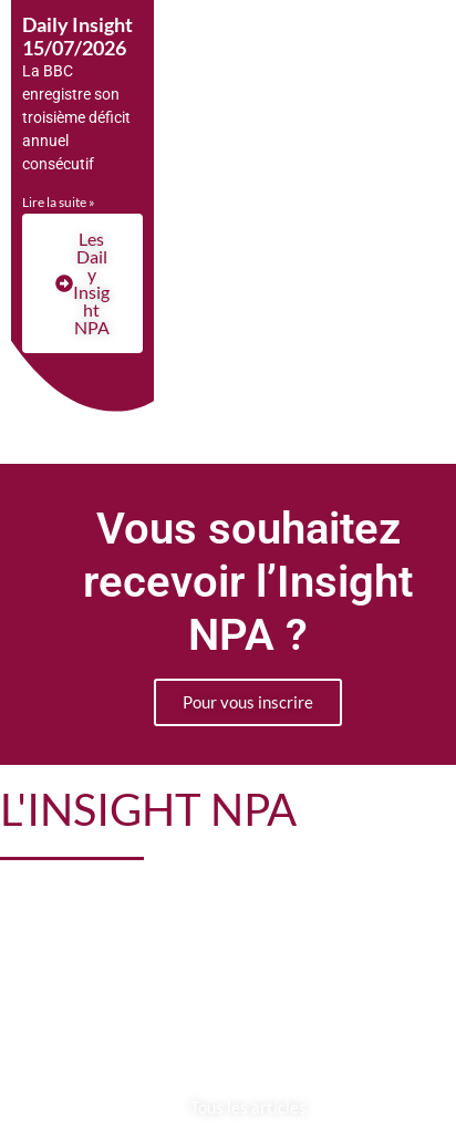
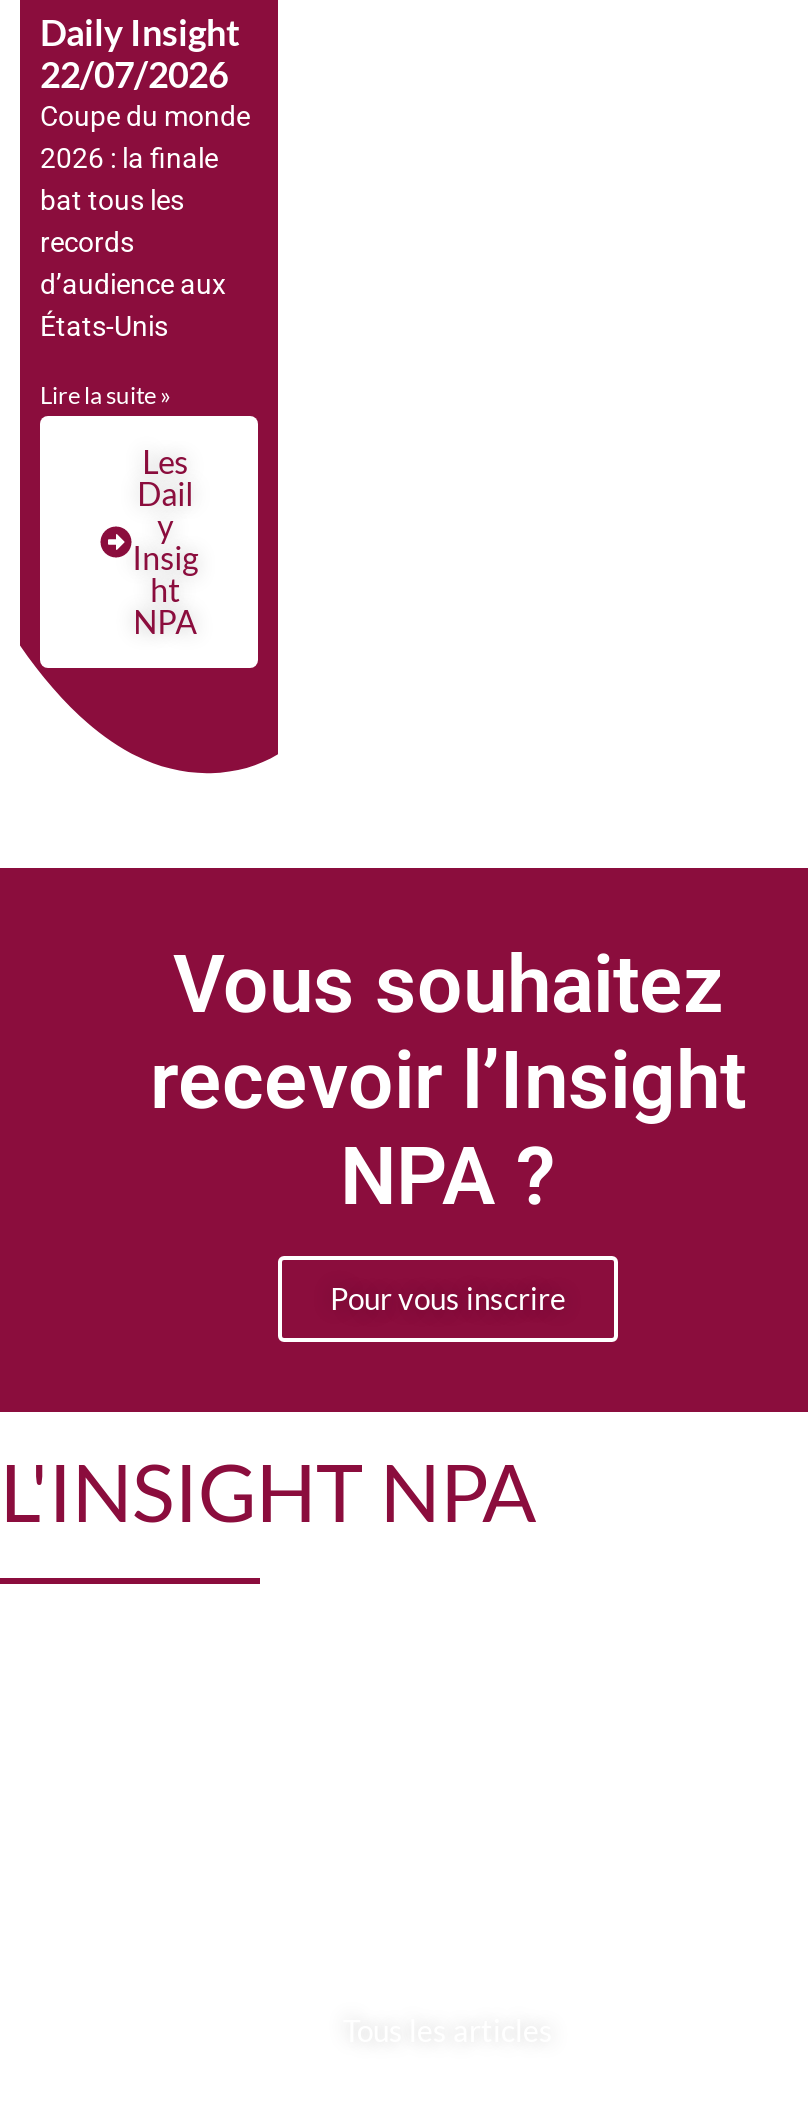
- 15/07/2026
- La BBC
- enregistre son
- troisième déficit
- annuel
- consécutif
+ 22/07/2026
+ Coupe du monde
+ 2026 : la finale
+ bat tous les
+ records
+ d’audience aux
+ États-Unis
